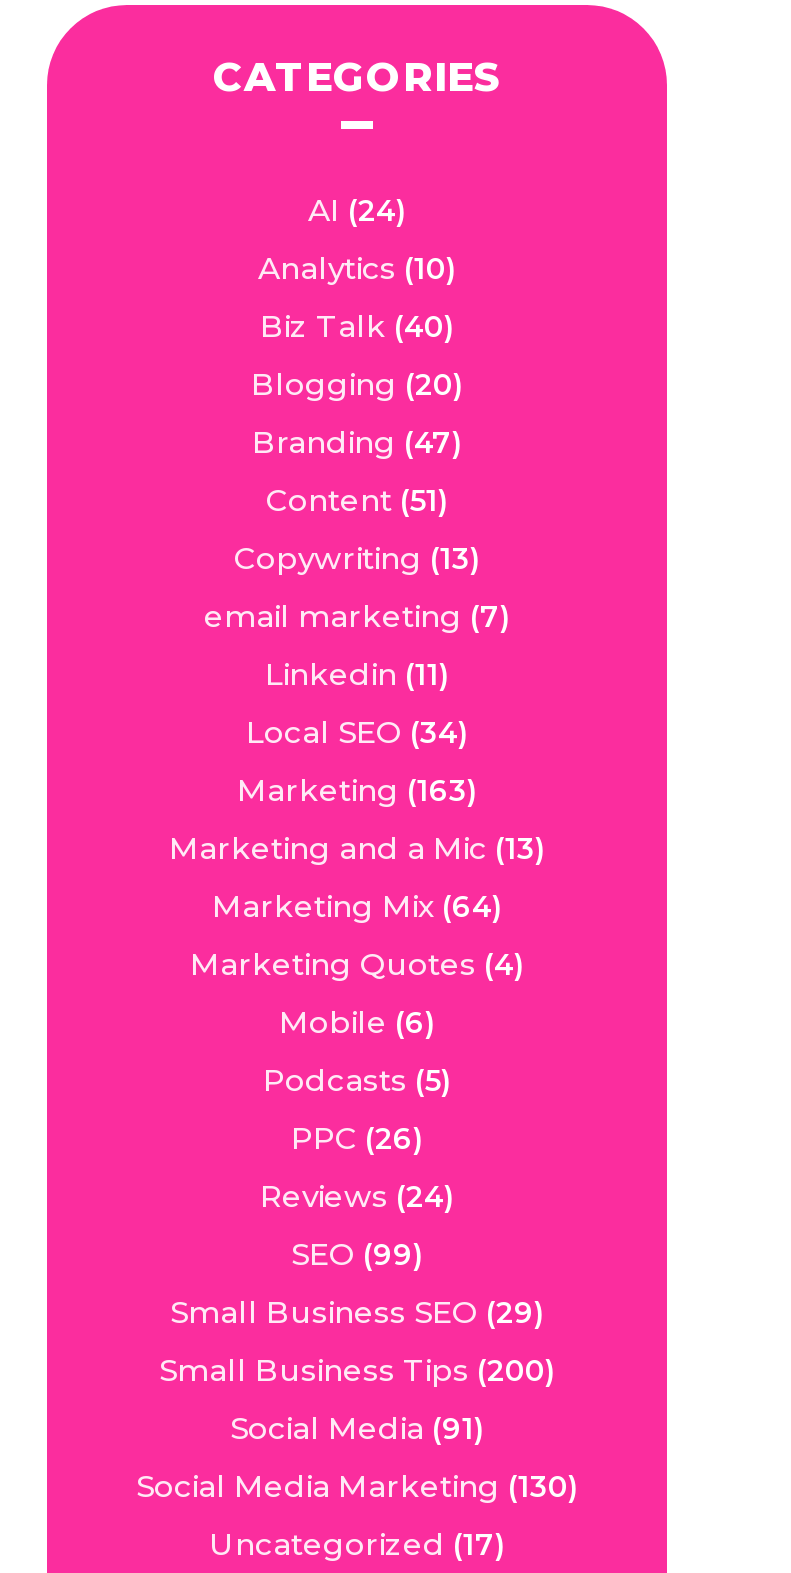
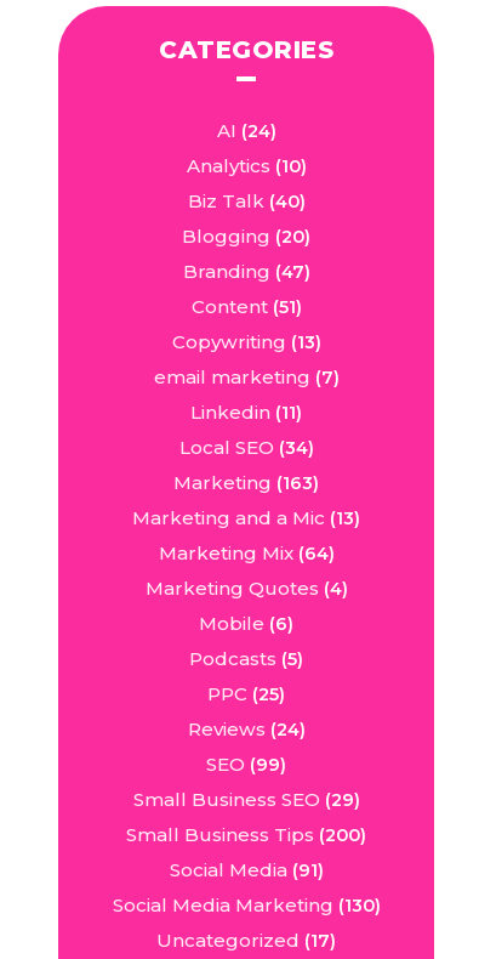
- PPC (26)
+ PPC (25)
